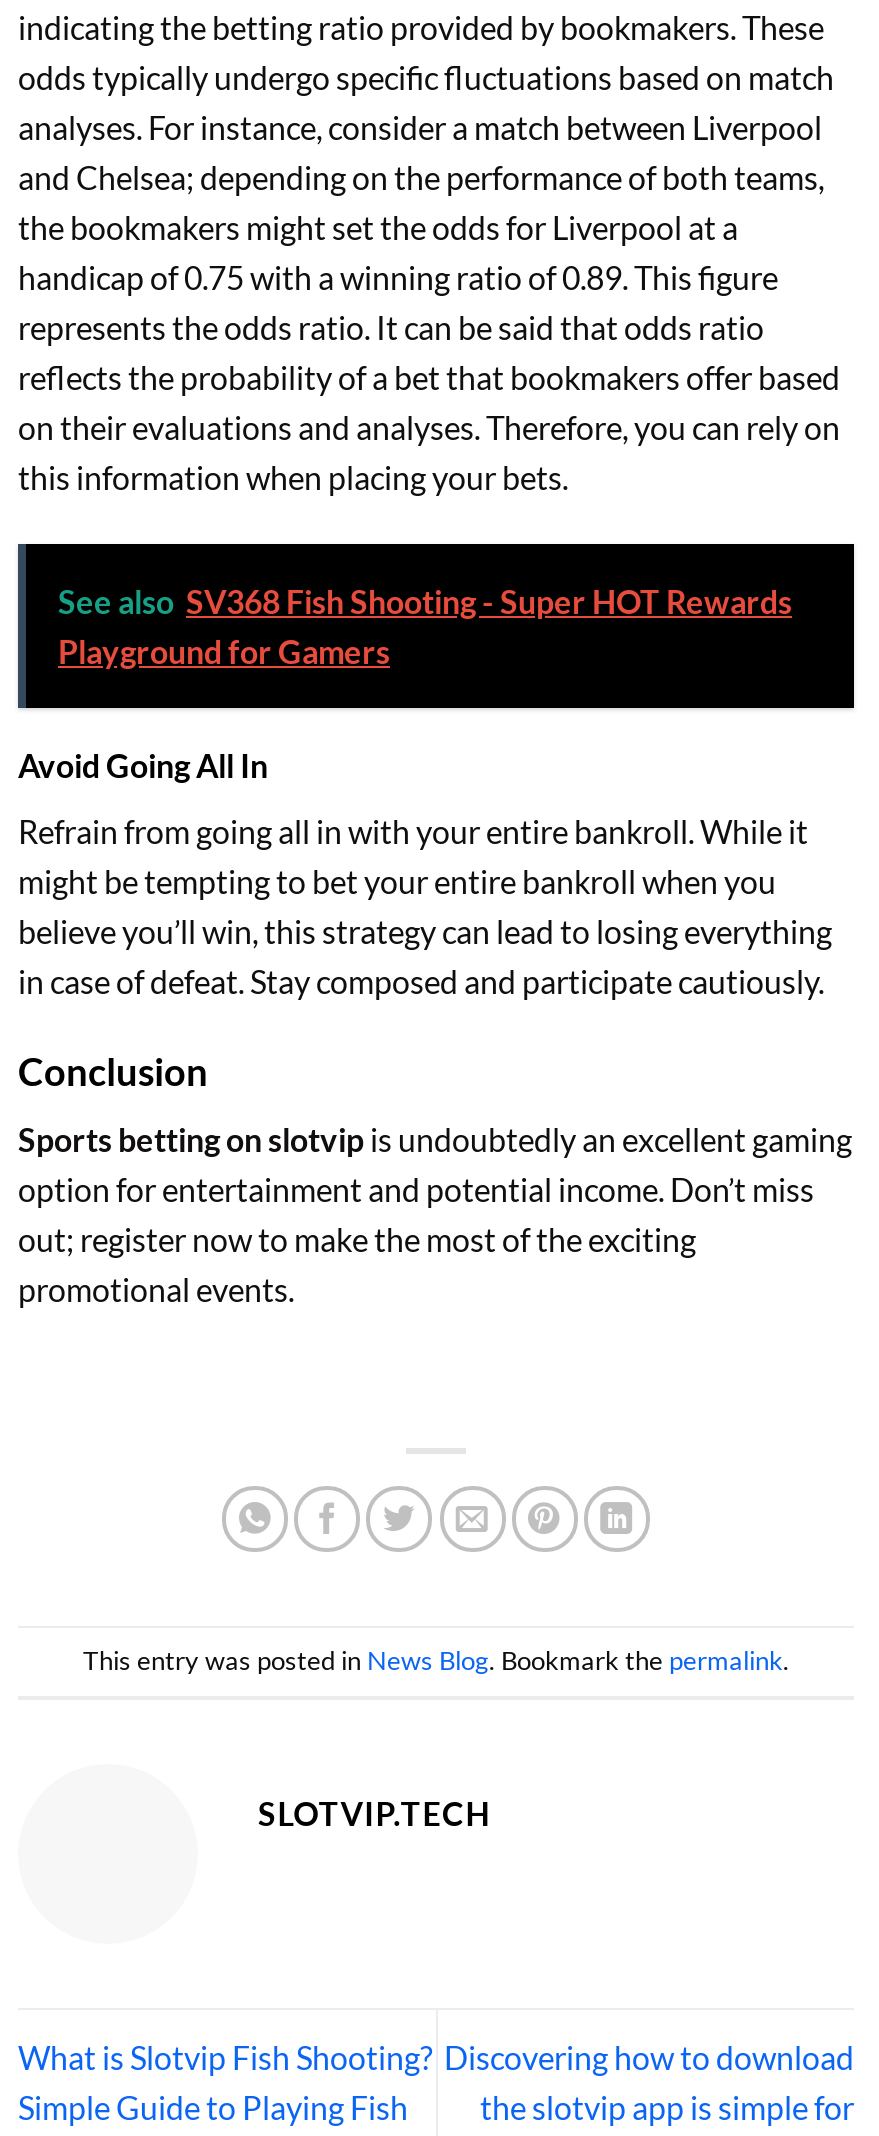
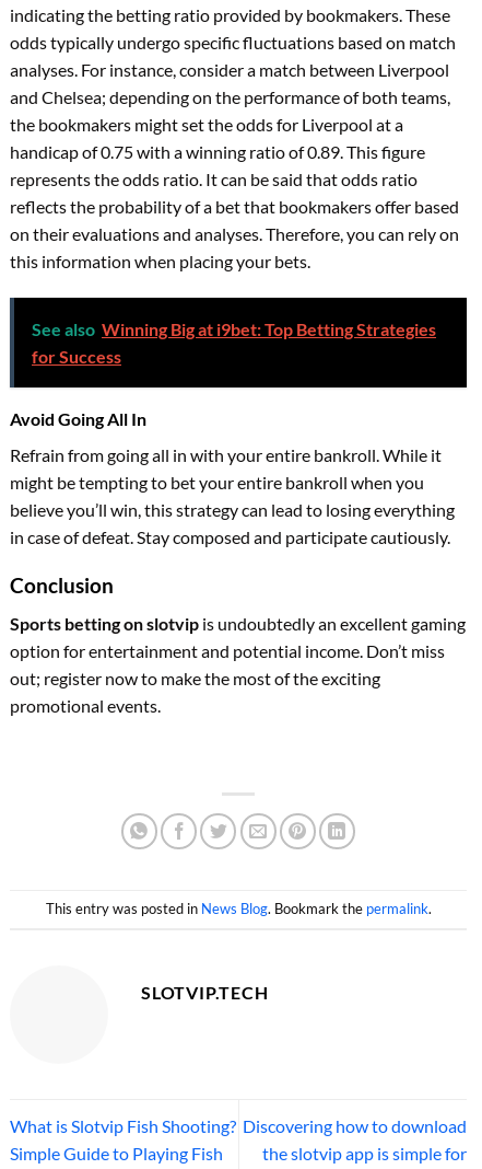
- See also SV368 Fish Shooting - Super HOT Rewards
- Playground for Gamers
+ See also Winning Big at i9bet: Top Betting Strategies
+ for Success
